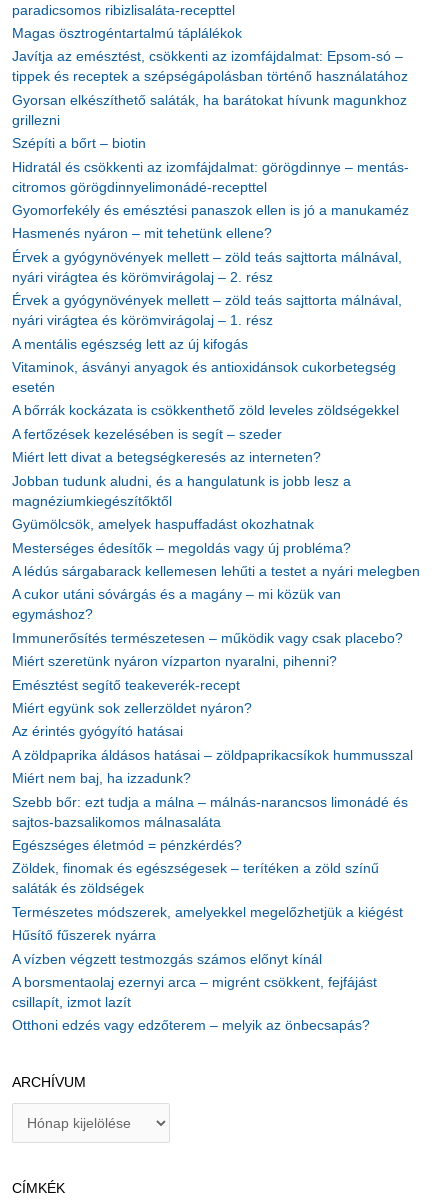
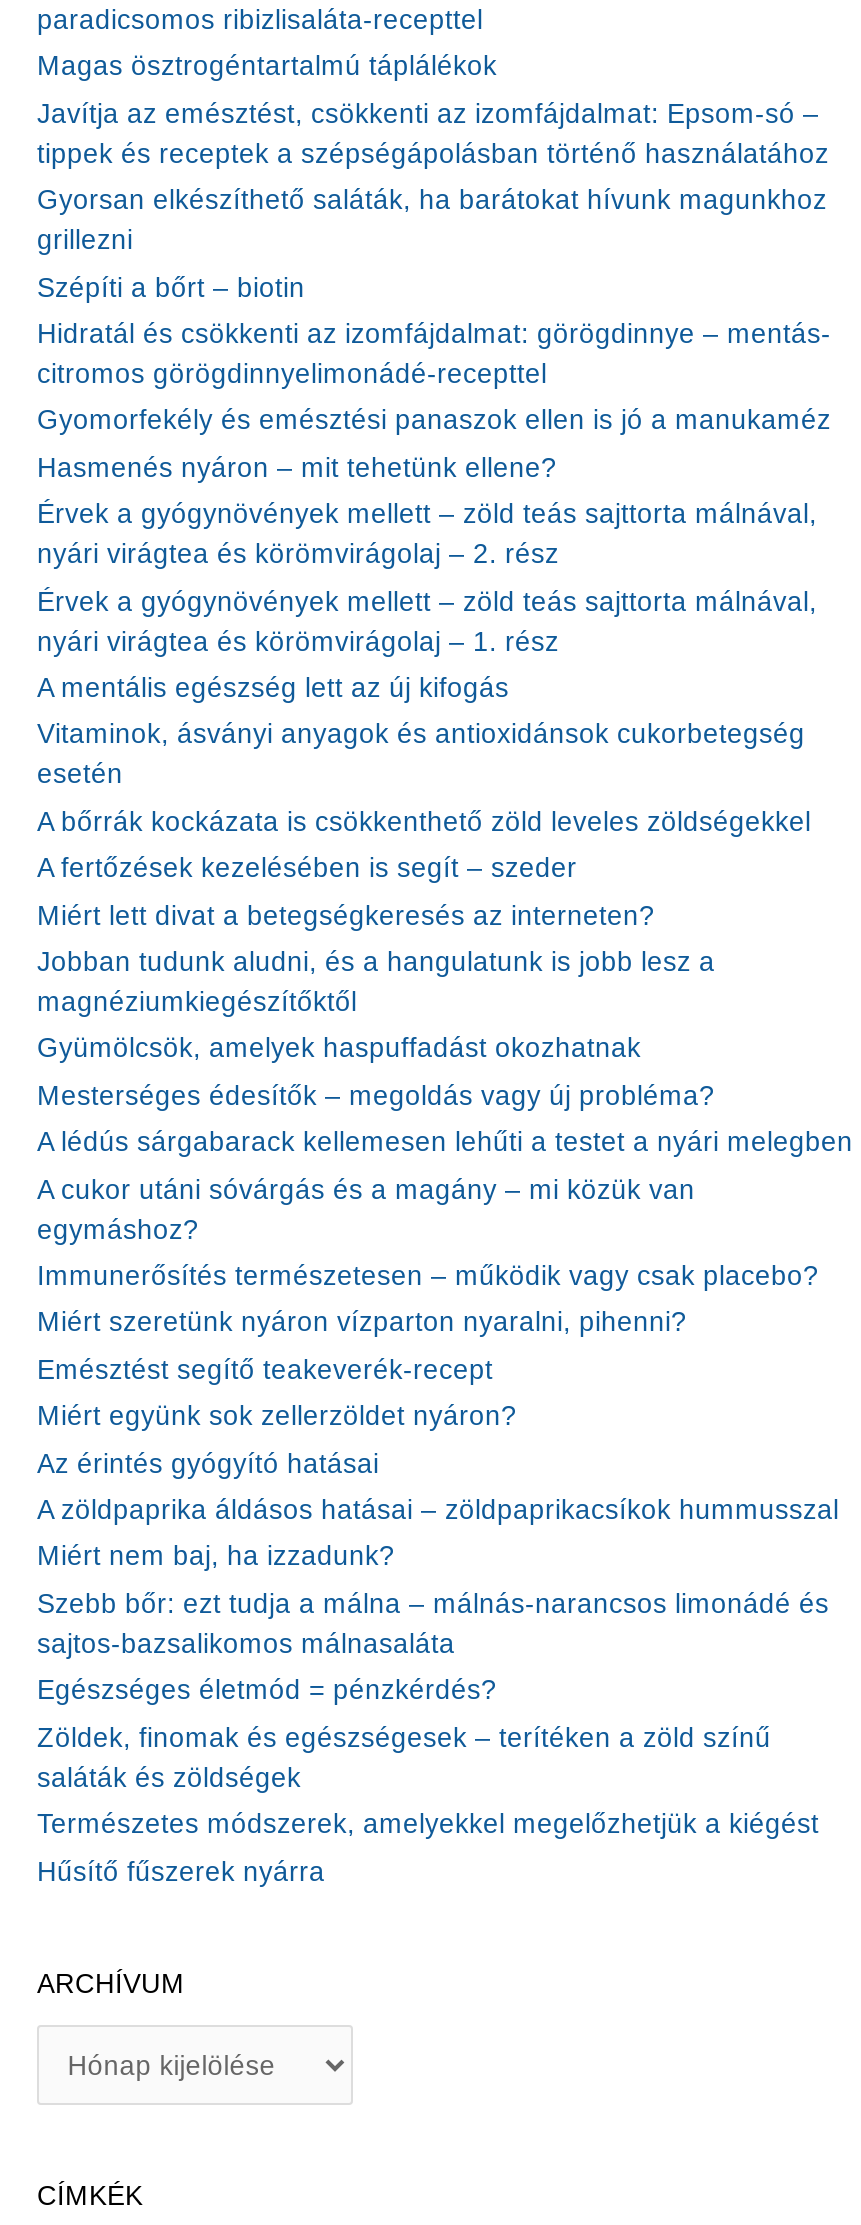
- A vízben végzett testmozgás számos előnyt kínál
- A borsmentaolaj ezernyi arca – migrént csökkent, fejfájást
- csillapít, izmot lazít
- Otthoni edzés vagy edzőterem – melyik az önbecsapás?
